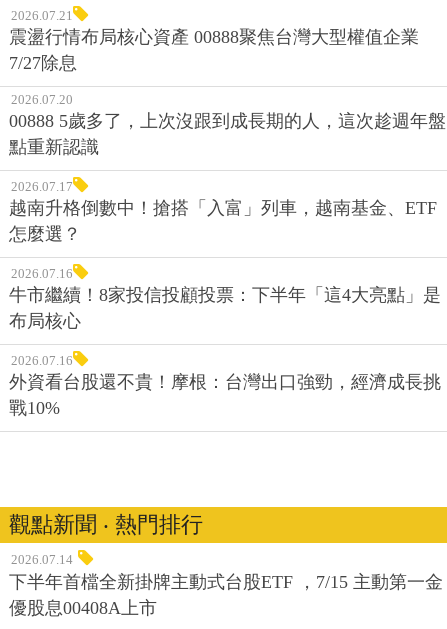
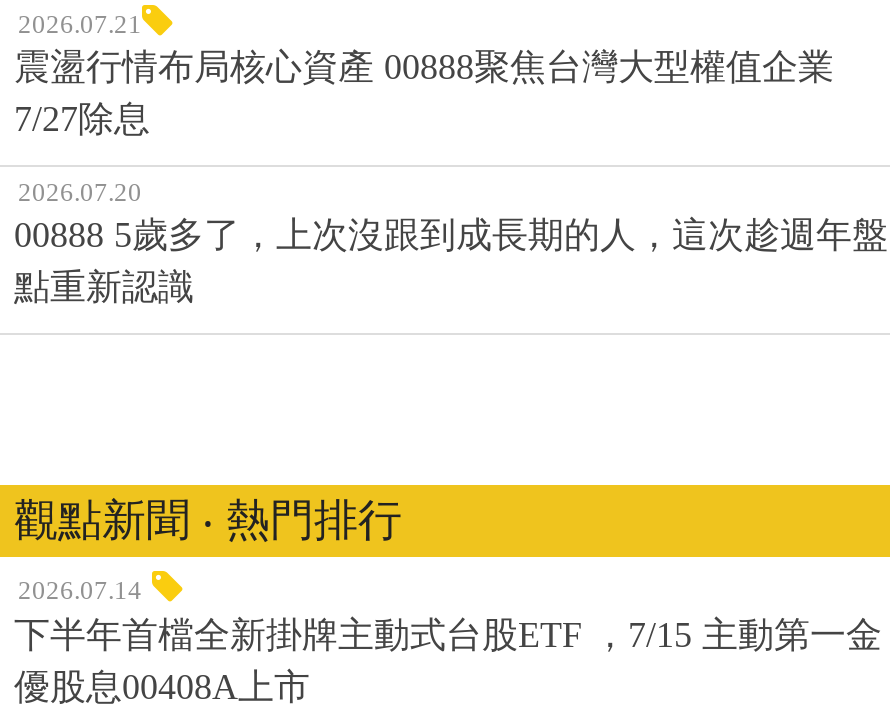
- 2026.07.17
- 越南升格倒數中！搶搭「入富」列車，越南基金、ETF
- 怎麼選？
- 2026.07.16
- 牛市繼續！8家投信投顧投票：下半年「這4大亮點」是
- 布局核心
- 2026.07.16
- 外資看台股還不貴！摩根：台灣出口強勁，經濟成長挑
- 戰10%
